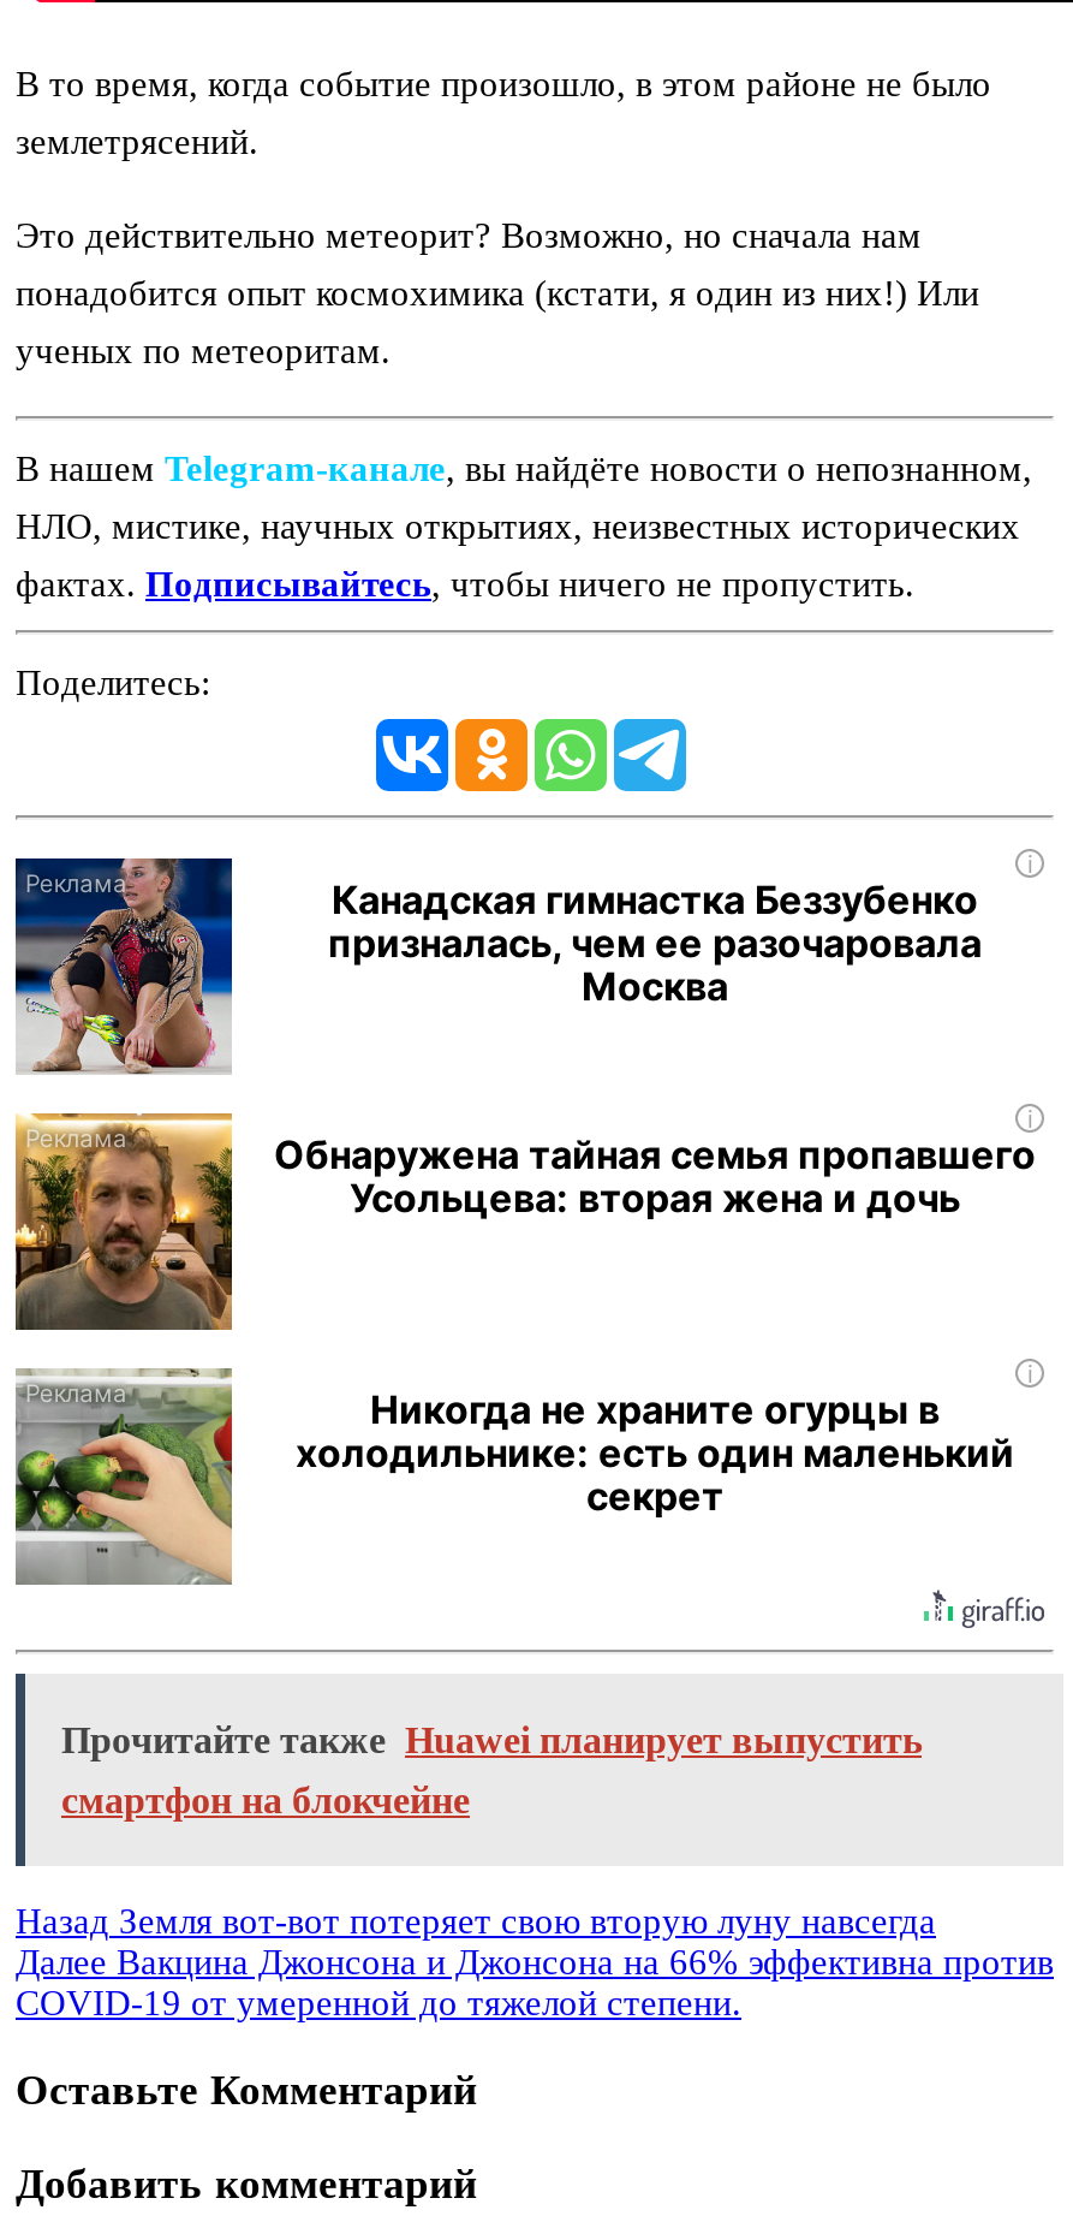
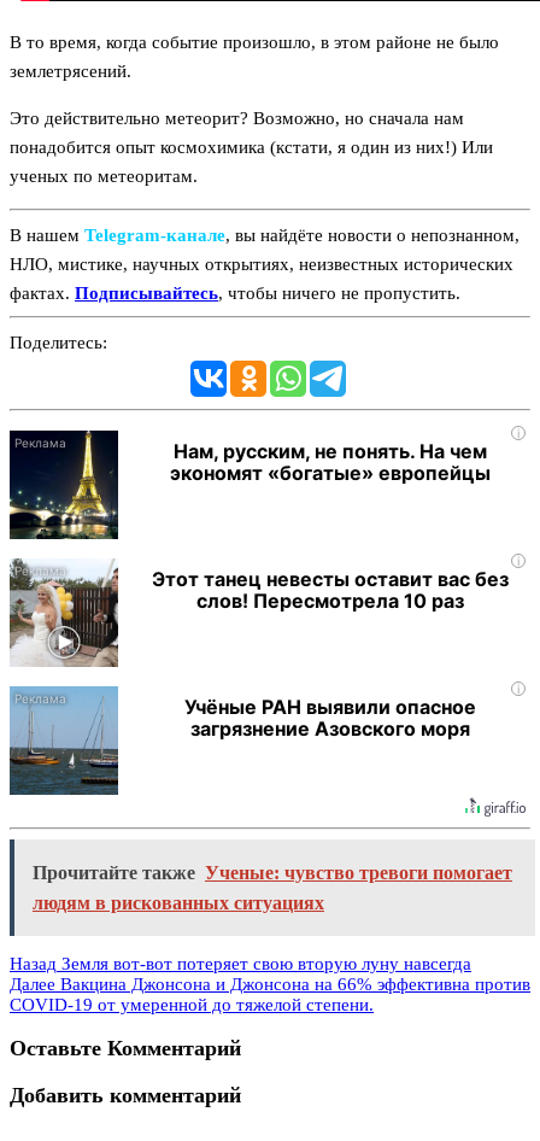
- [image]
+ [image]

- Канадская гимнастка Беззубенко
- призналась, чем ее разочаровала
- Москва
+ Нам, русским, не понять. На чем
+ экономят «богатые» европейцы

- [image]
- Обнаружена тайная семья пропавшего
- Усольцева: вторая жена и дочь
+ [image]
+ Этот танец невесты оставит вас без
+ слов! Пересмотрела 10 раз

- [image]
+ [image]

- Никогда не храните огурцы в
- холодильнике: есть один маленький
- секрет
+ Учёные РАН выявили опасное
+ загрязнение Азовского моря

- Прочитайте также Huawei планирует выпустить
+ Прочитайте также Ученые: чувство тревоги помогает

- смартфон на блокчейне
+ людям в рискованных ситуациях
